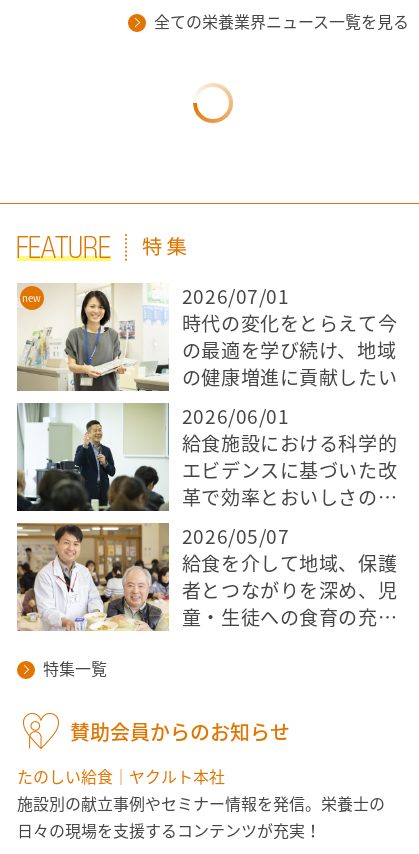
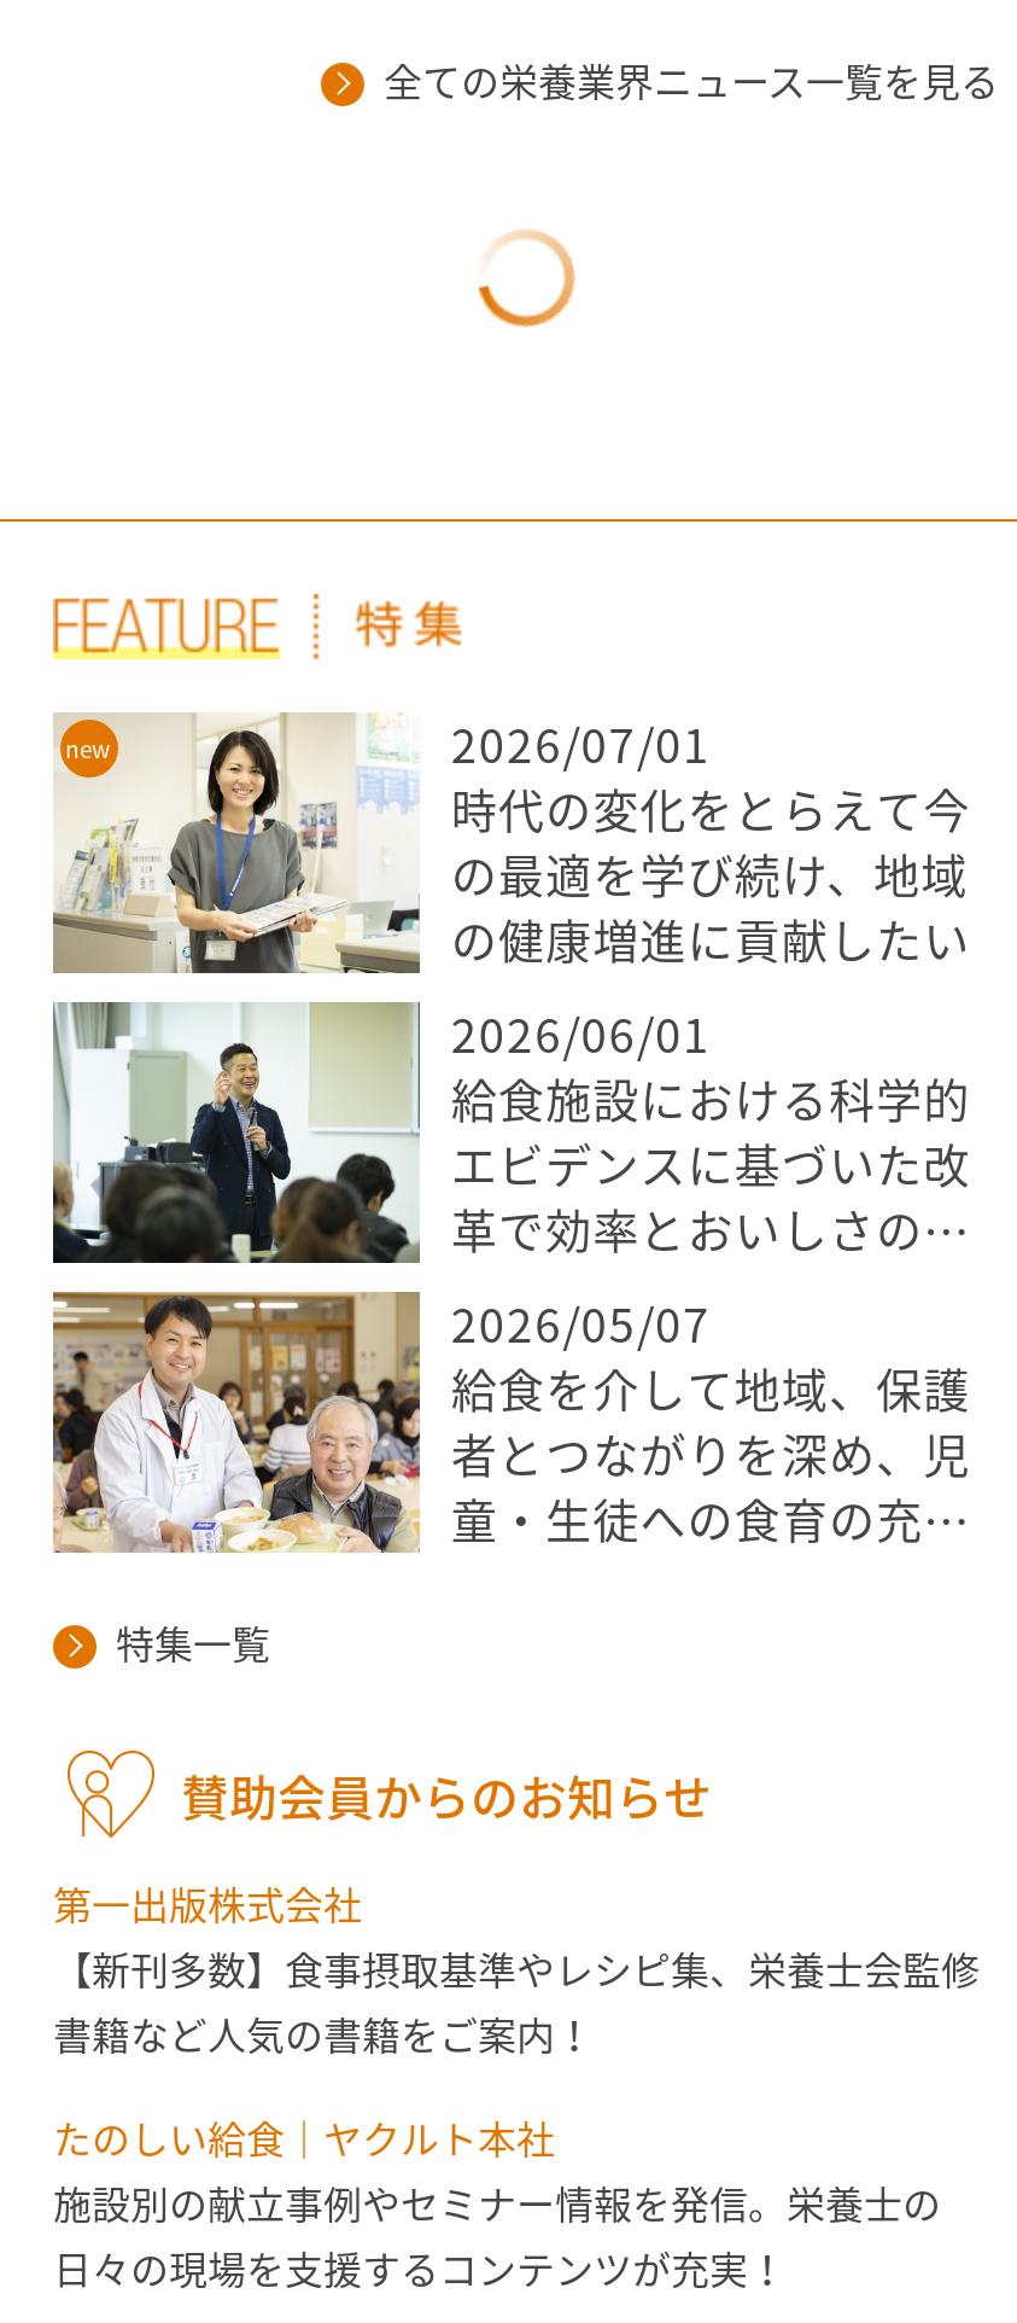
+ 第一出版株式会社
+ 【新刊多数】食事摂取基準やレシピ集、栄養士会監修
+ 書籍など人気の書籍をご案内！
